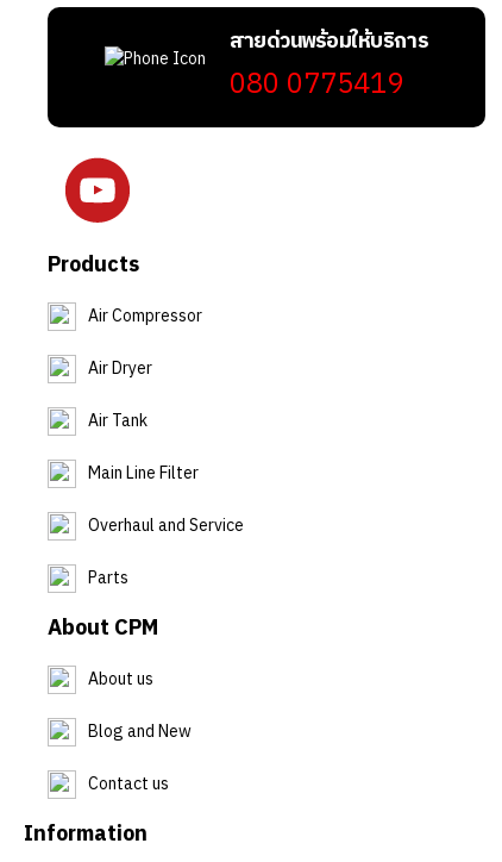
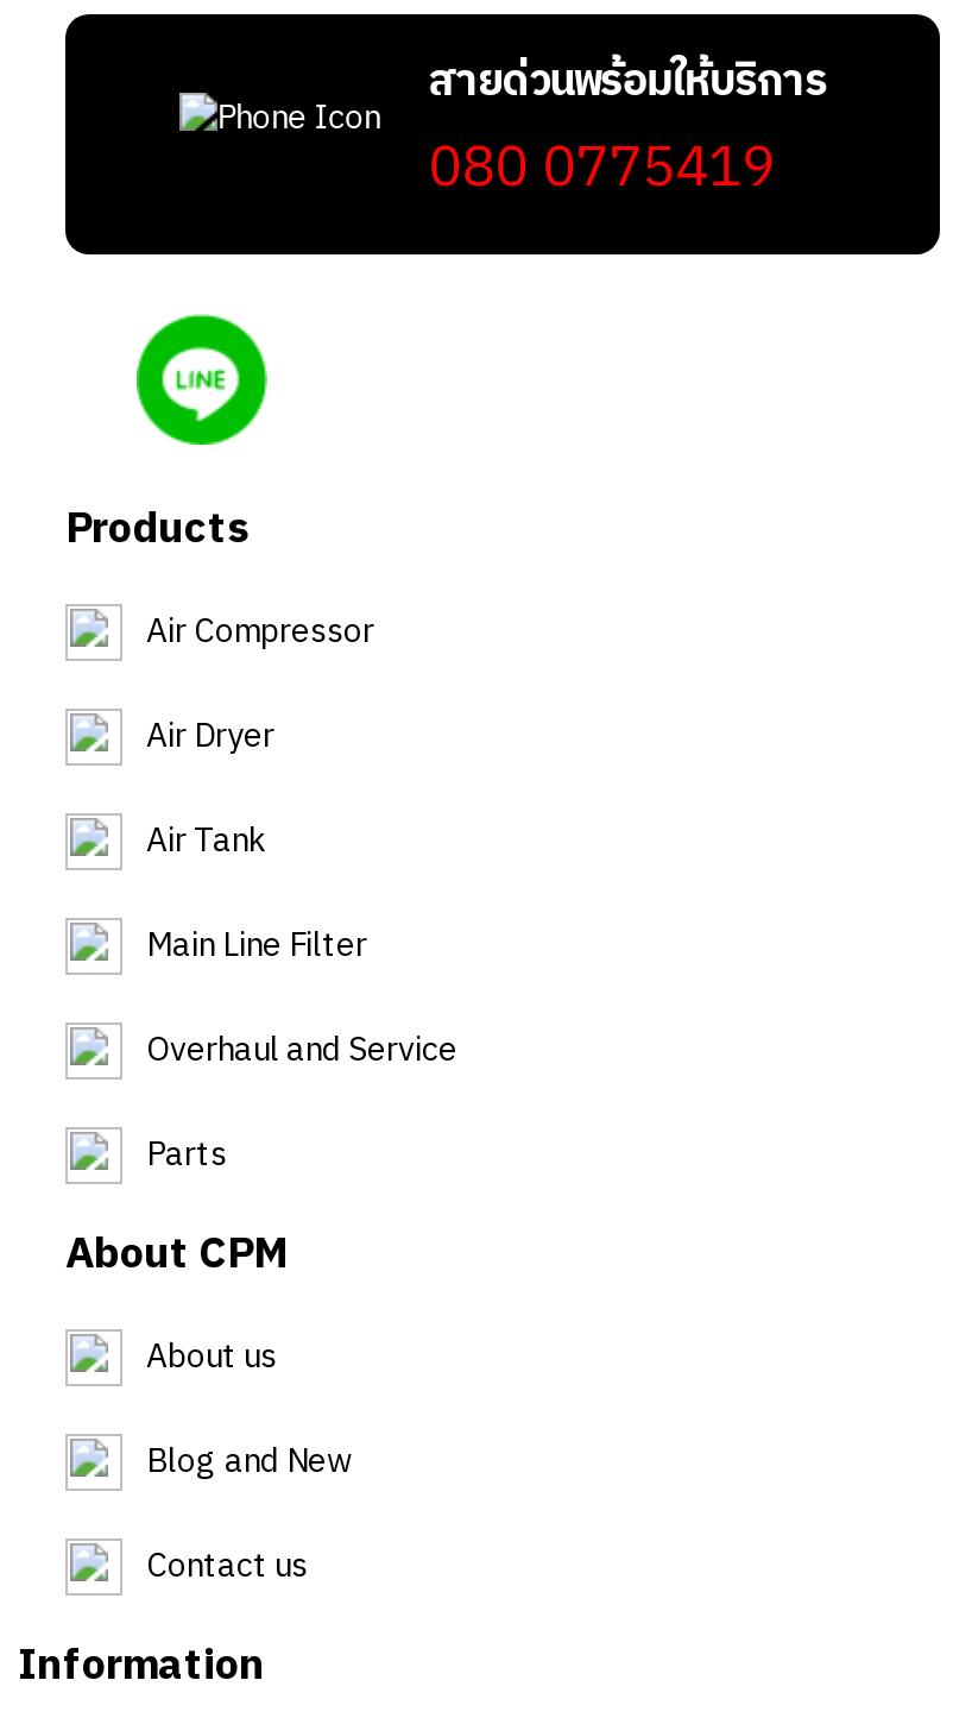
- [image]
+ [image]
